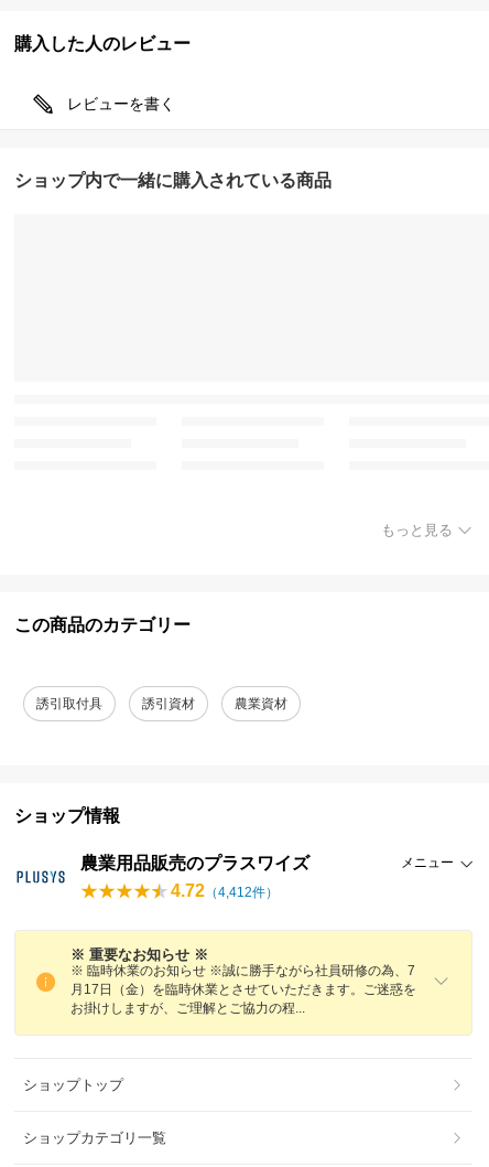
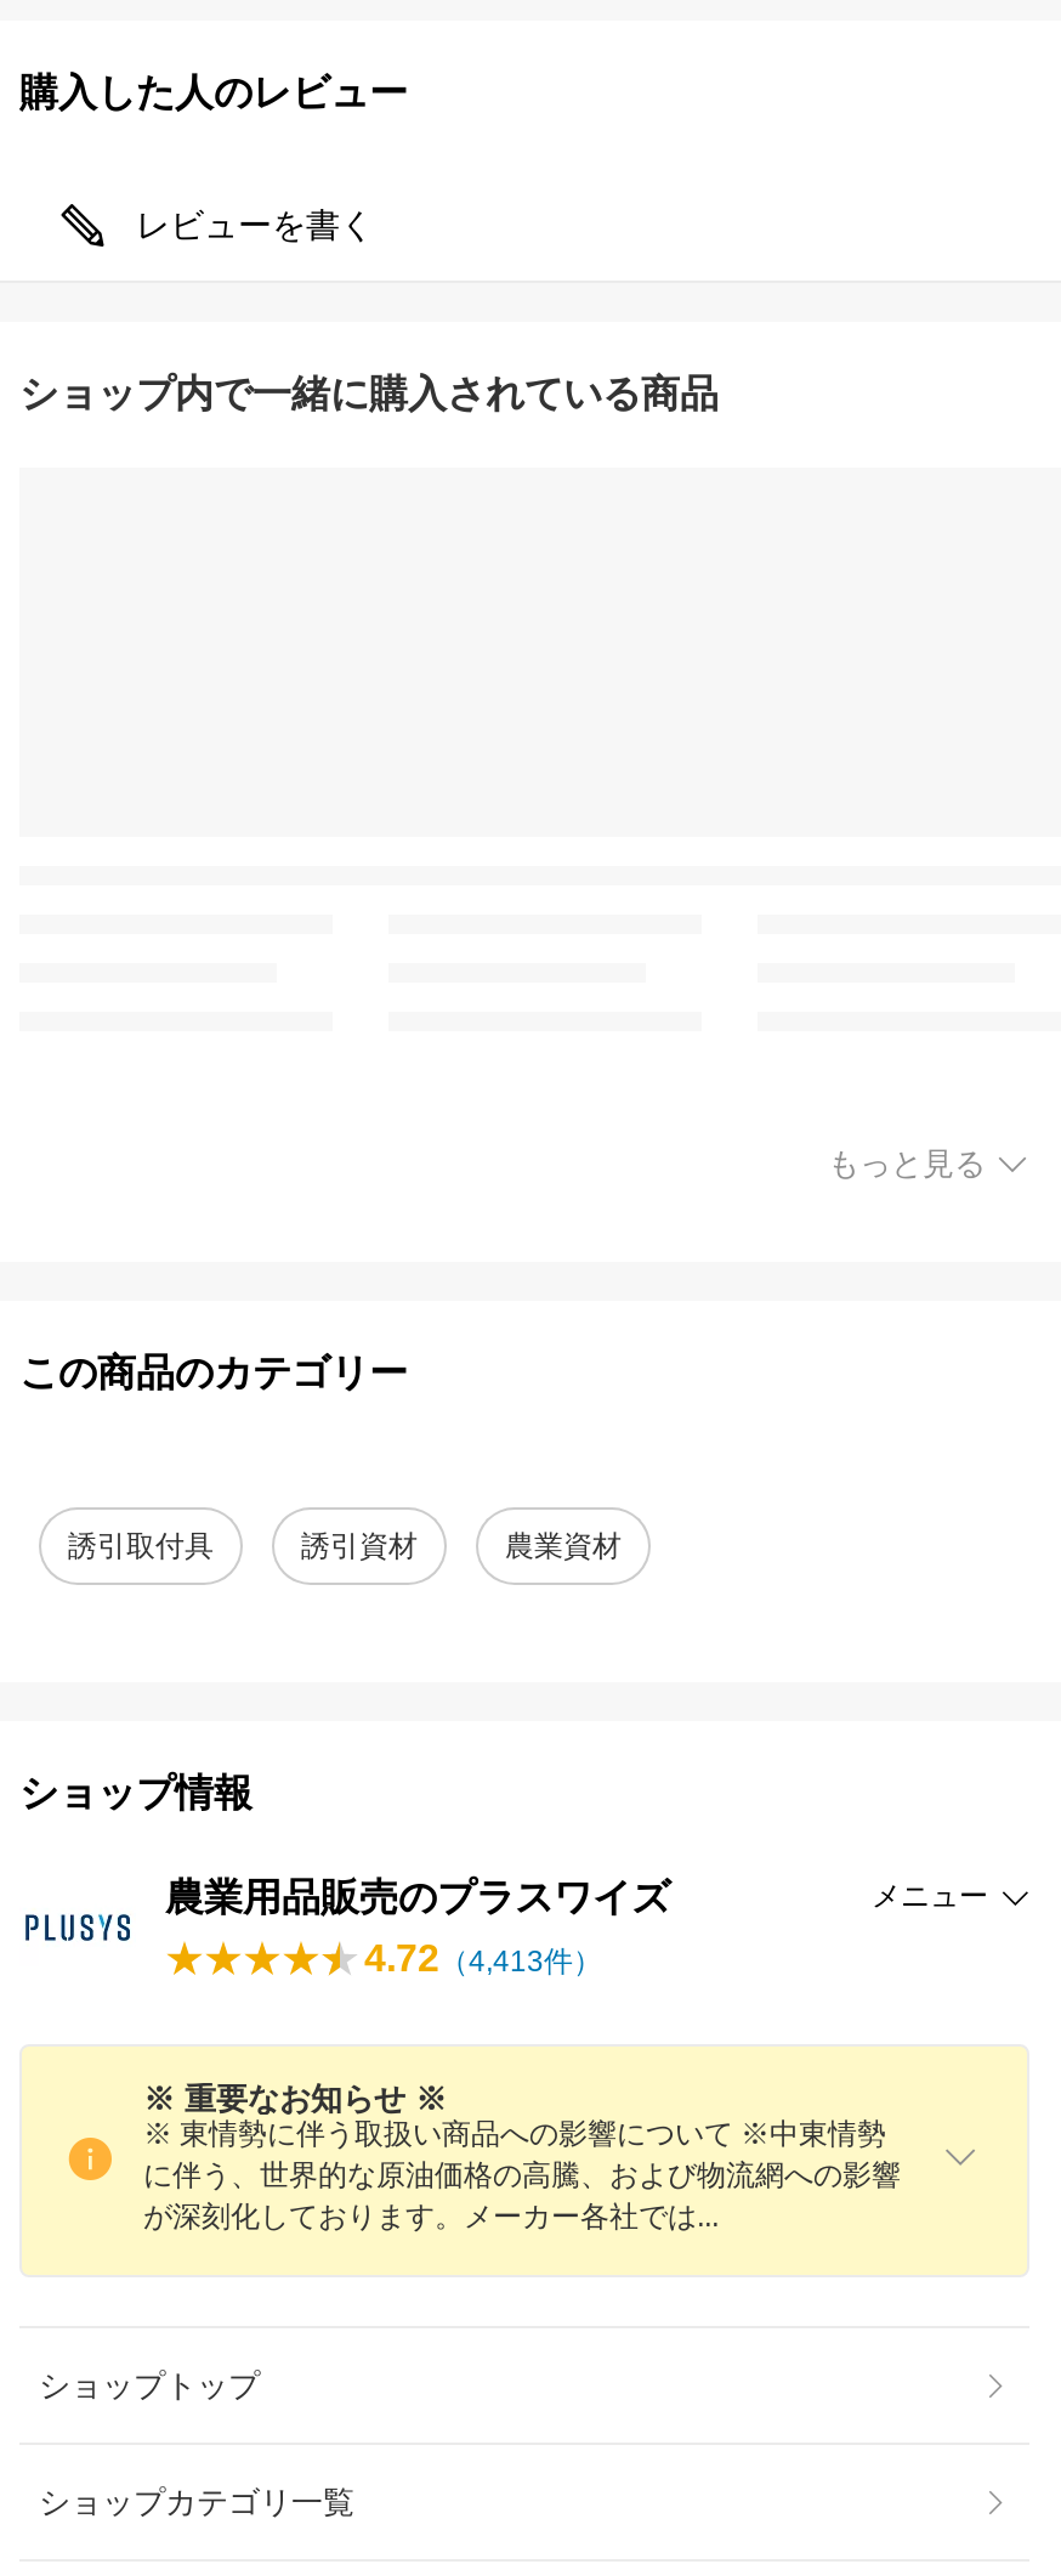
- 4.72（4,412件）
+ 4.72（4,413件）

- ※ 臨時休業のお知らせ ※誠に勝手ながら社員研修の為、7
- 月17日（金）を臨時休業とさせていただきます。ご迷惑を
- お掛けしますが、ご理解とご協力の程
+ ※ 東情勢に伴う取扱い商品への影響について ※中東情勢
+ に伴う、世界的な原油価格の高騰、および物流網への影響
+ が深刻化しております。メーカー各社では
